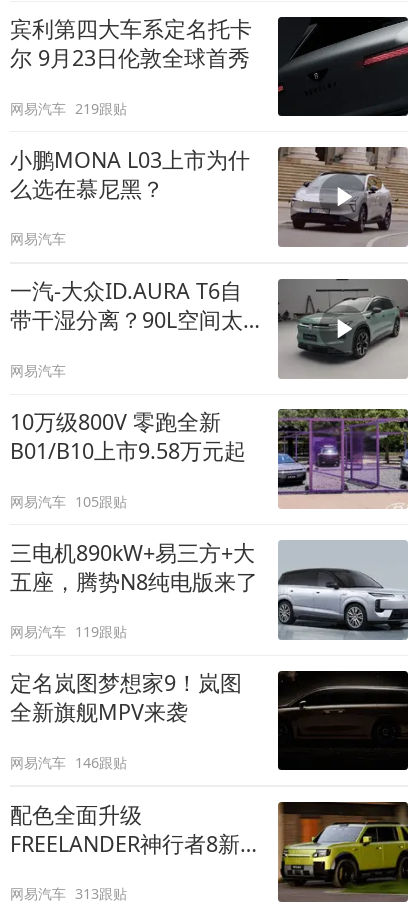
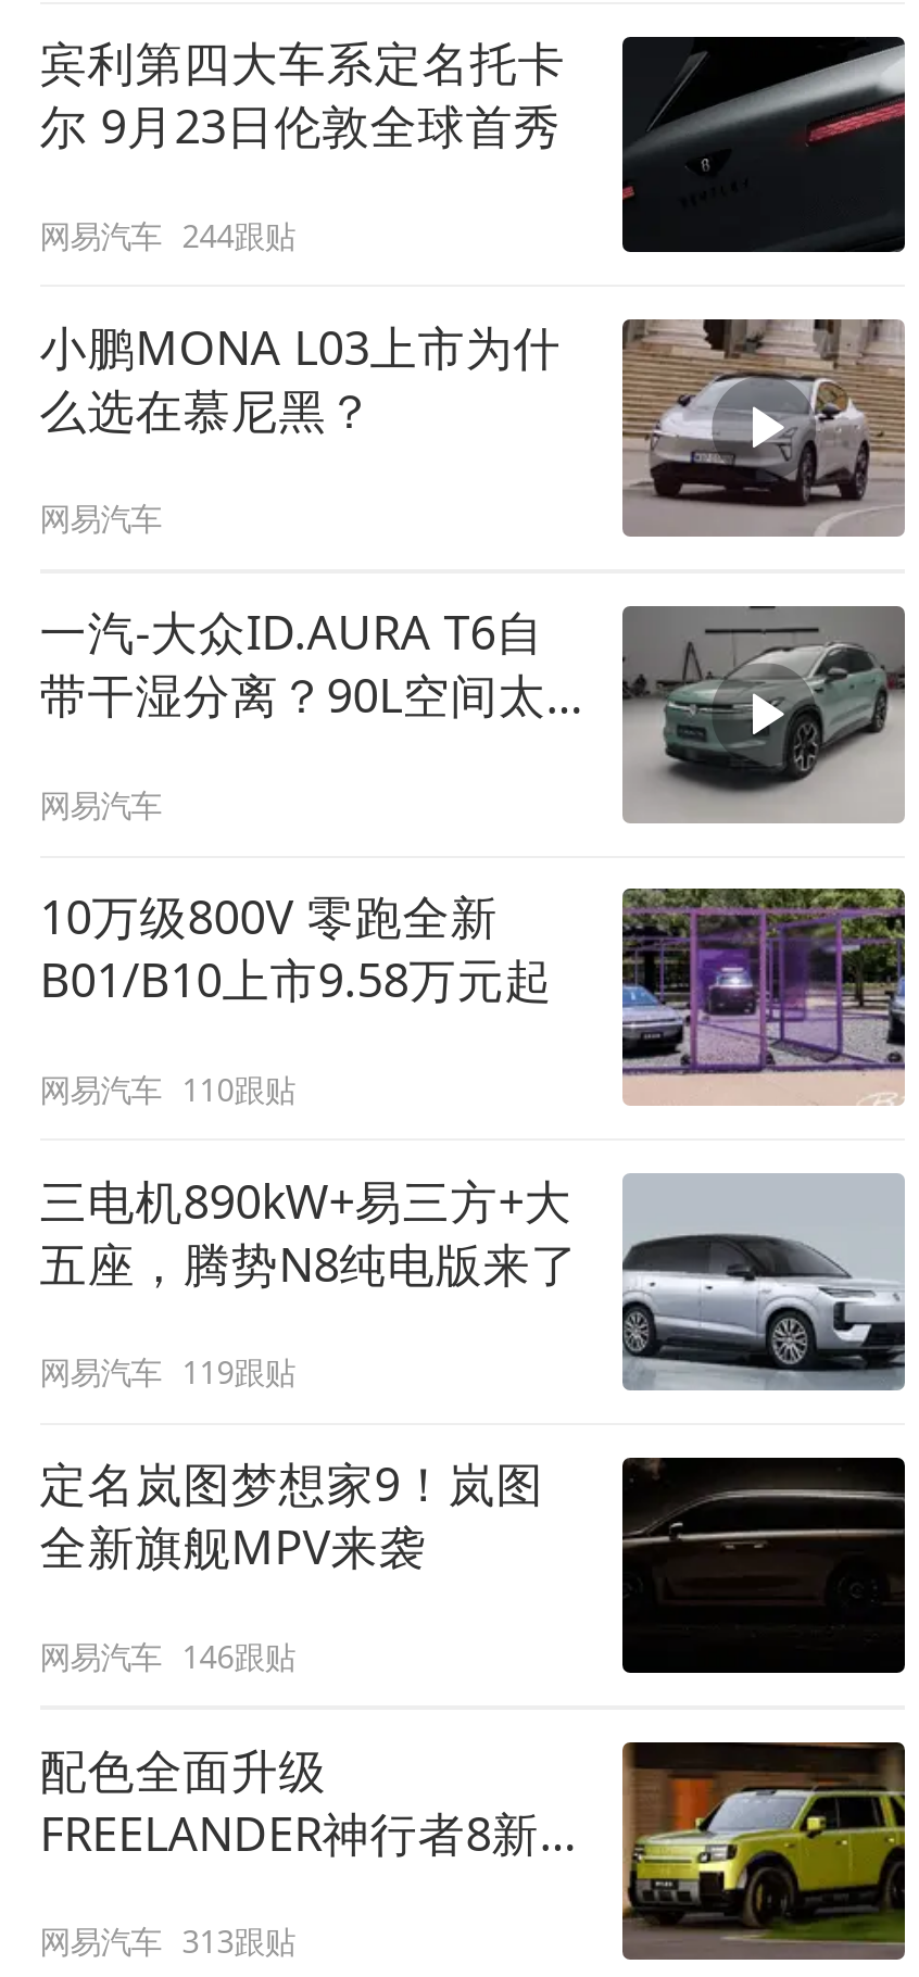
- 网易汽车 219跟贴
+ 网易汽车 244跟贴

- 网易汽车 105跟贴
+ 网易汽车 110跟贴
